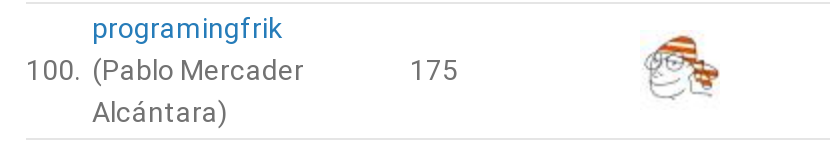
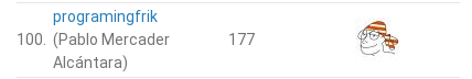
- 175
+ 177
